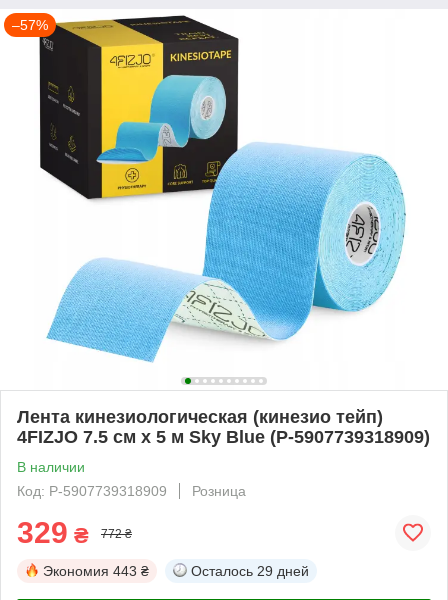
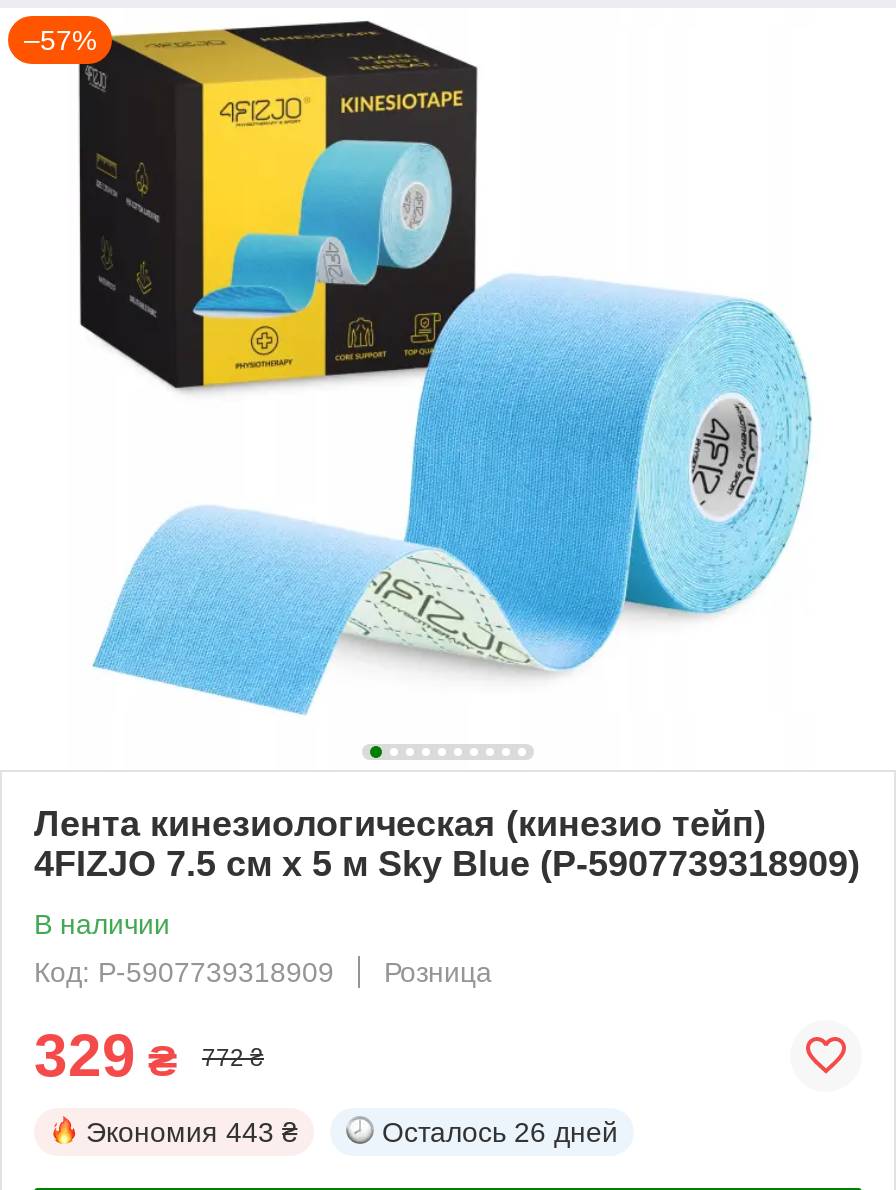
- Осталось 29 дней
+ Осталось 26 дней
